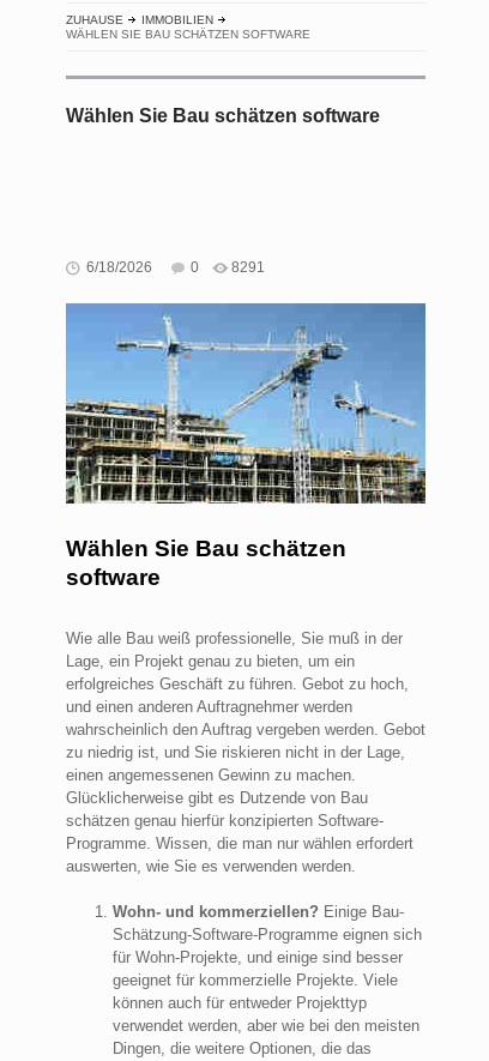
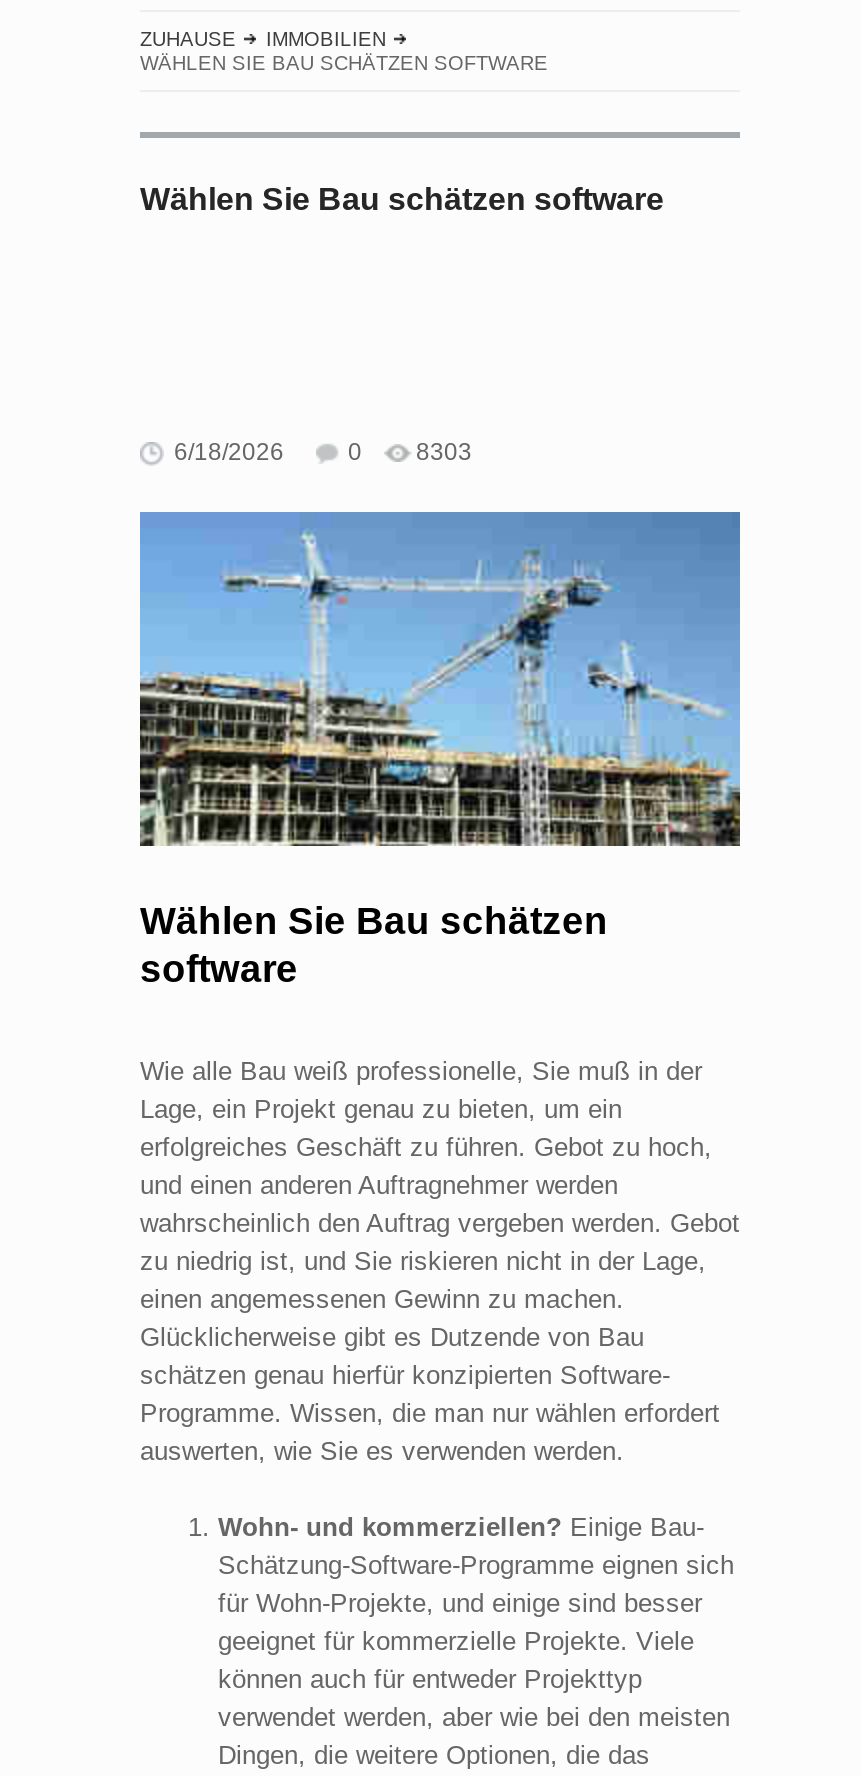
- 0 8291
+ 0 8303
